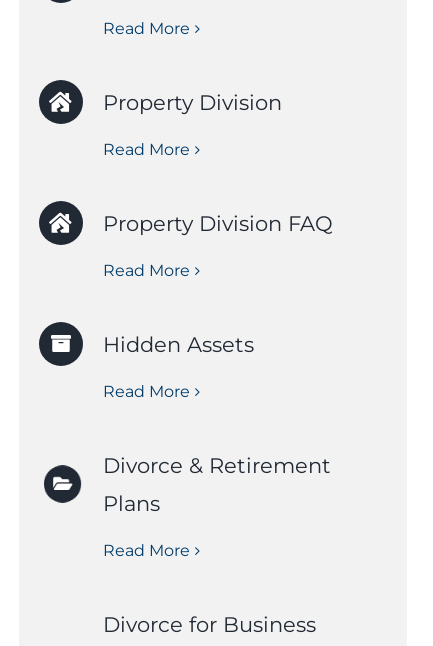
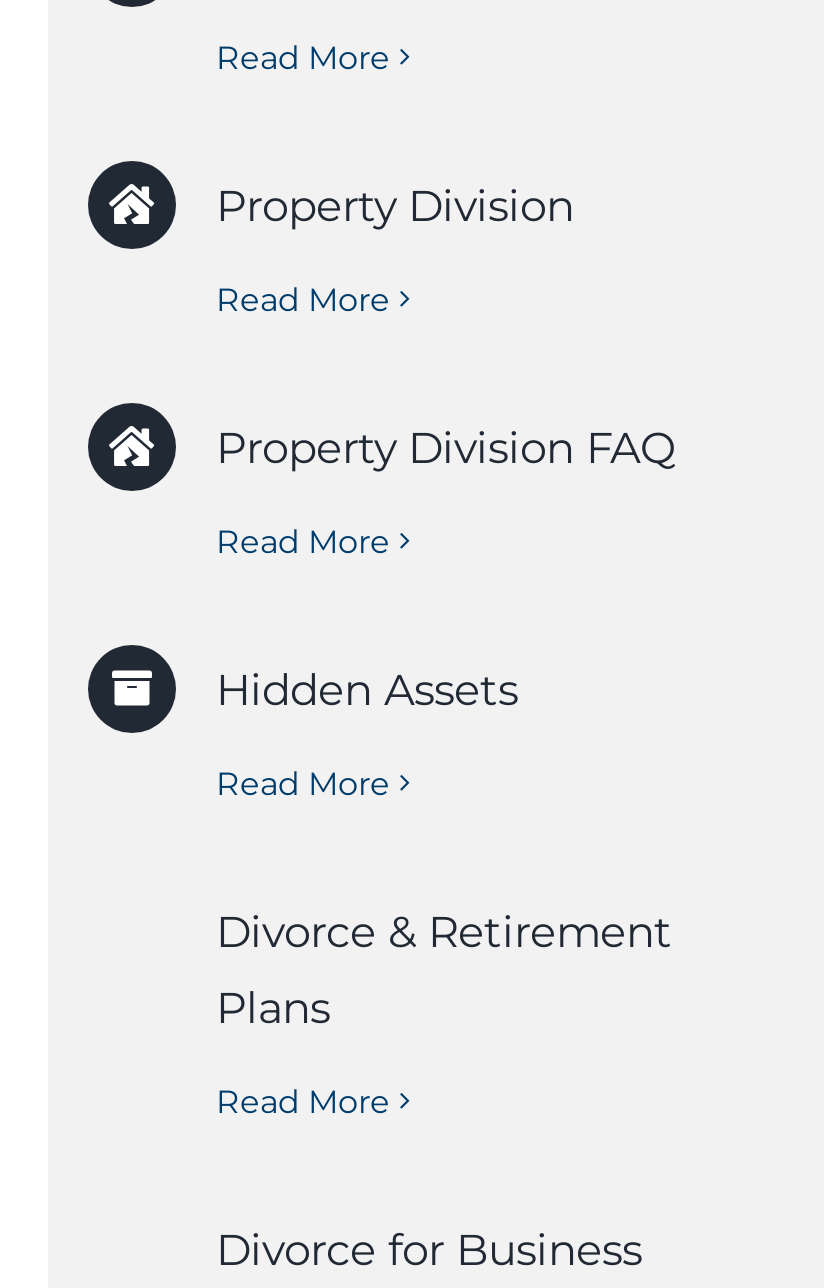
- [image]
